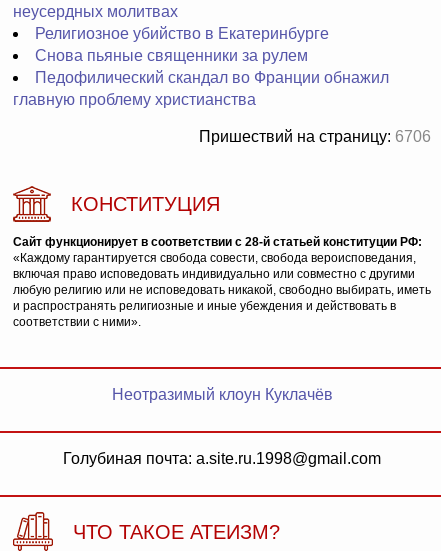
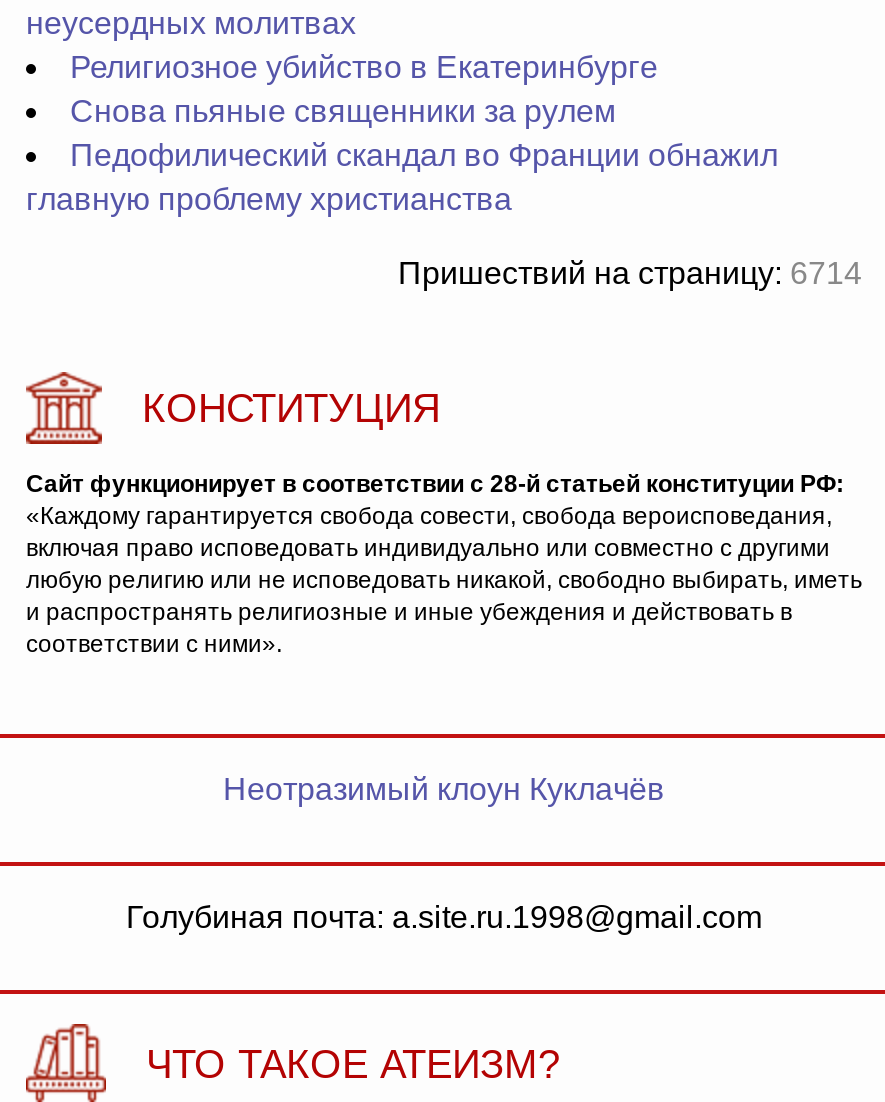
- Пришествий на страницу: 6706
+ Пришествий на страницу: 6714
